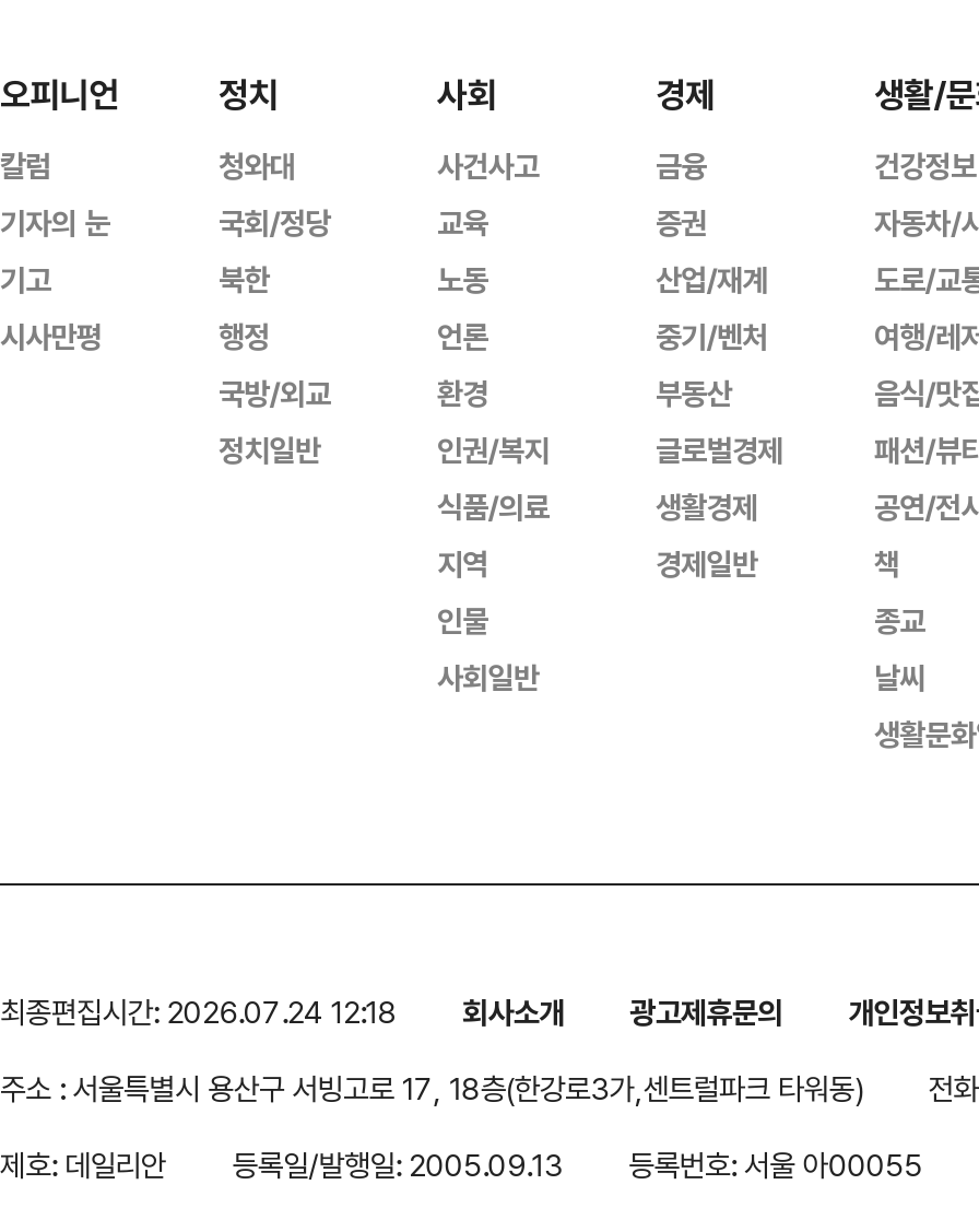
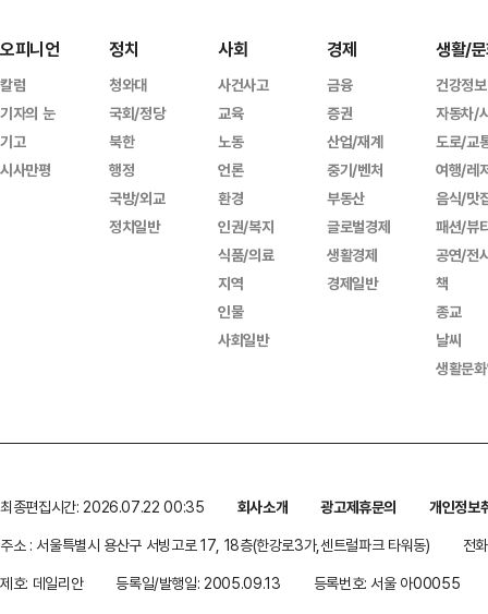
- 최종편집시간: 2026.07.24 12:18
+ 최종편집시간: 2026.07.22 00:35
